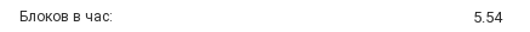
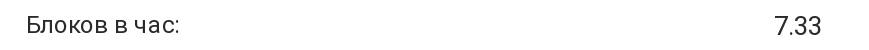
- 5.54
+ 7.33
